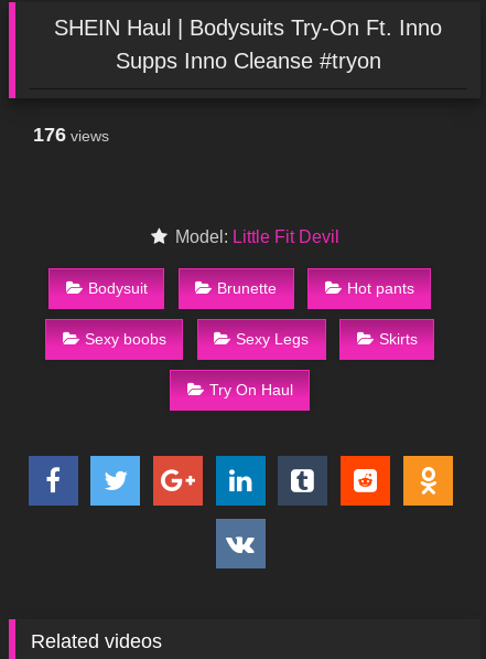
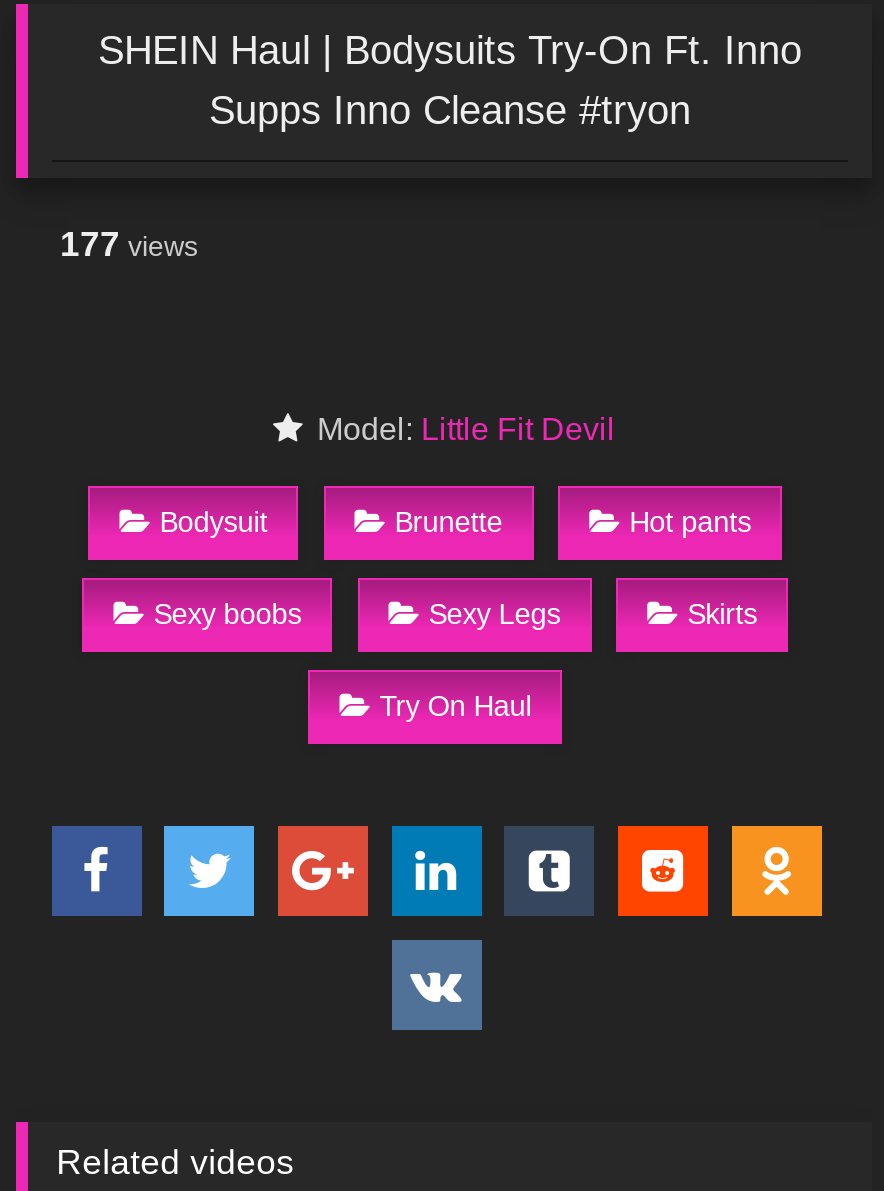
- 176 views
+ 177 views
